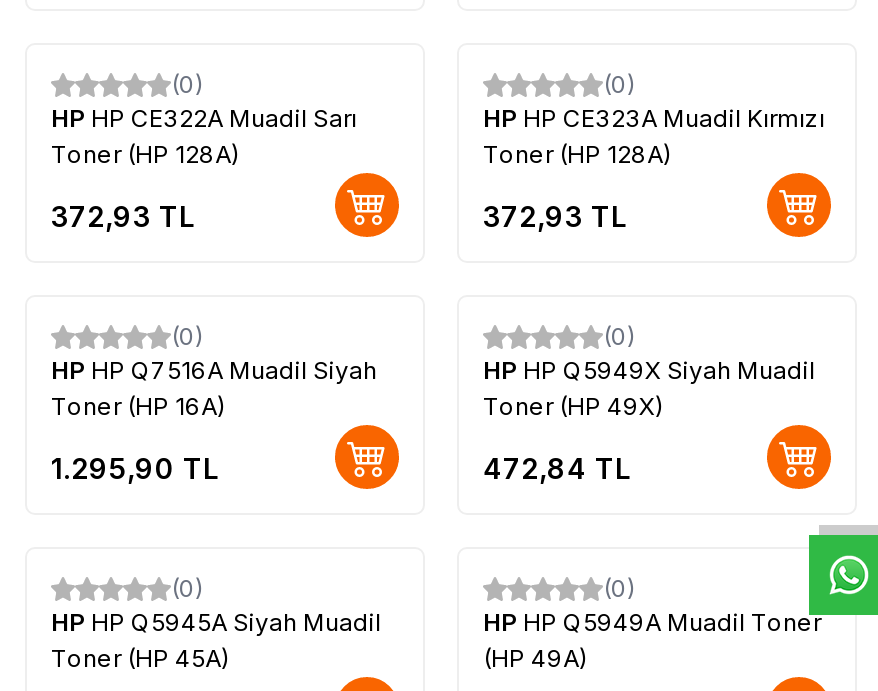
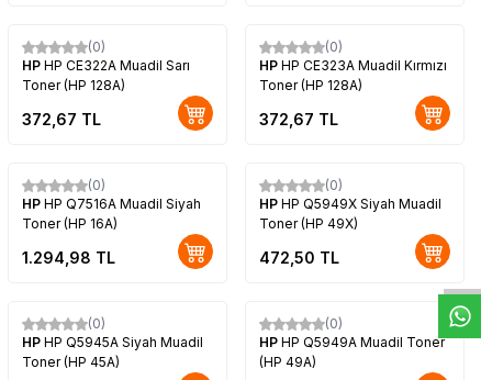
- 372,93 TL
+ 372,67 TL

- 372,93 TL
+ 372,67 TL

- 1.295,90 TL
+ 1.294,98 TL

- 472,84 TL
+ 472,50 TL
